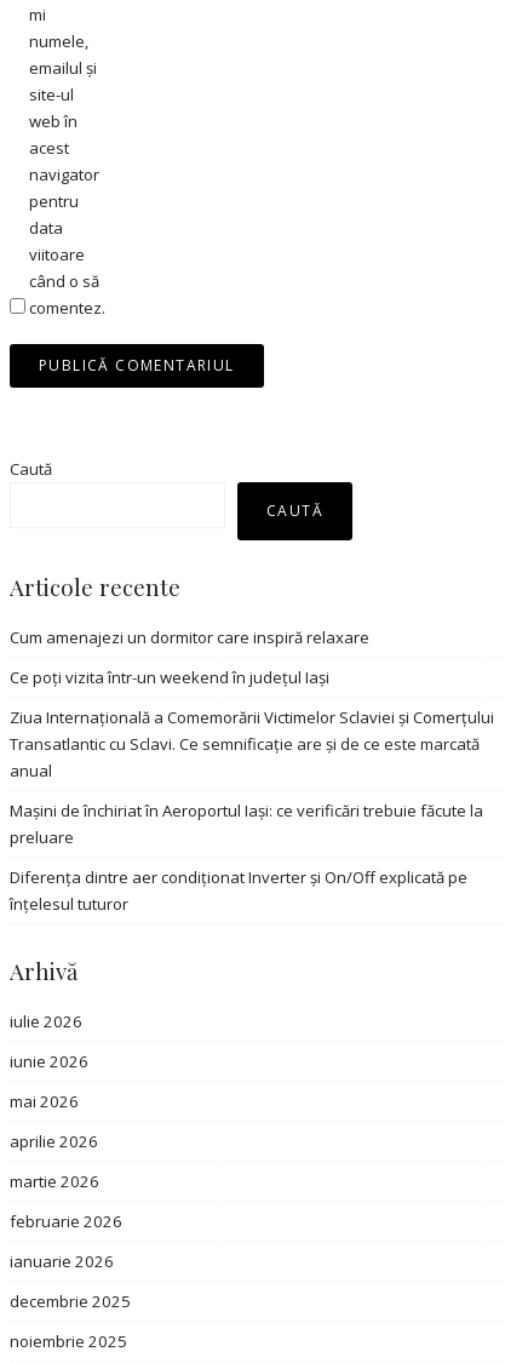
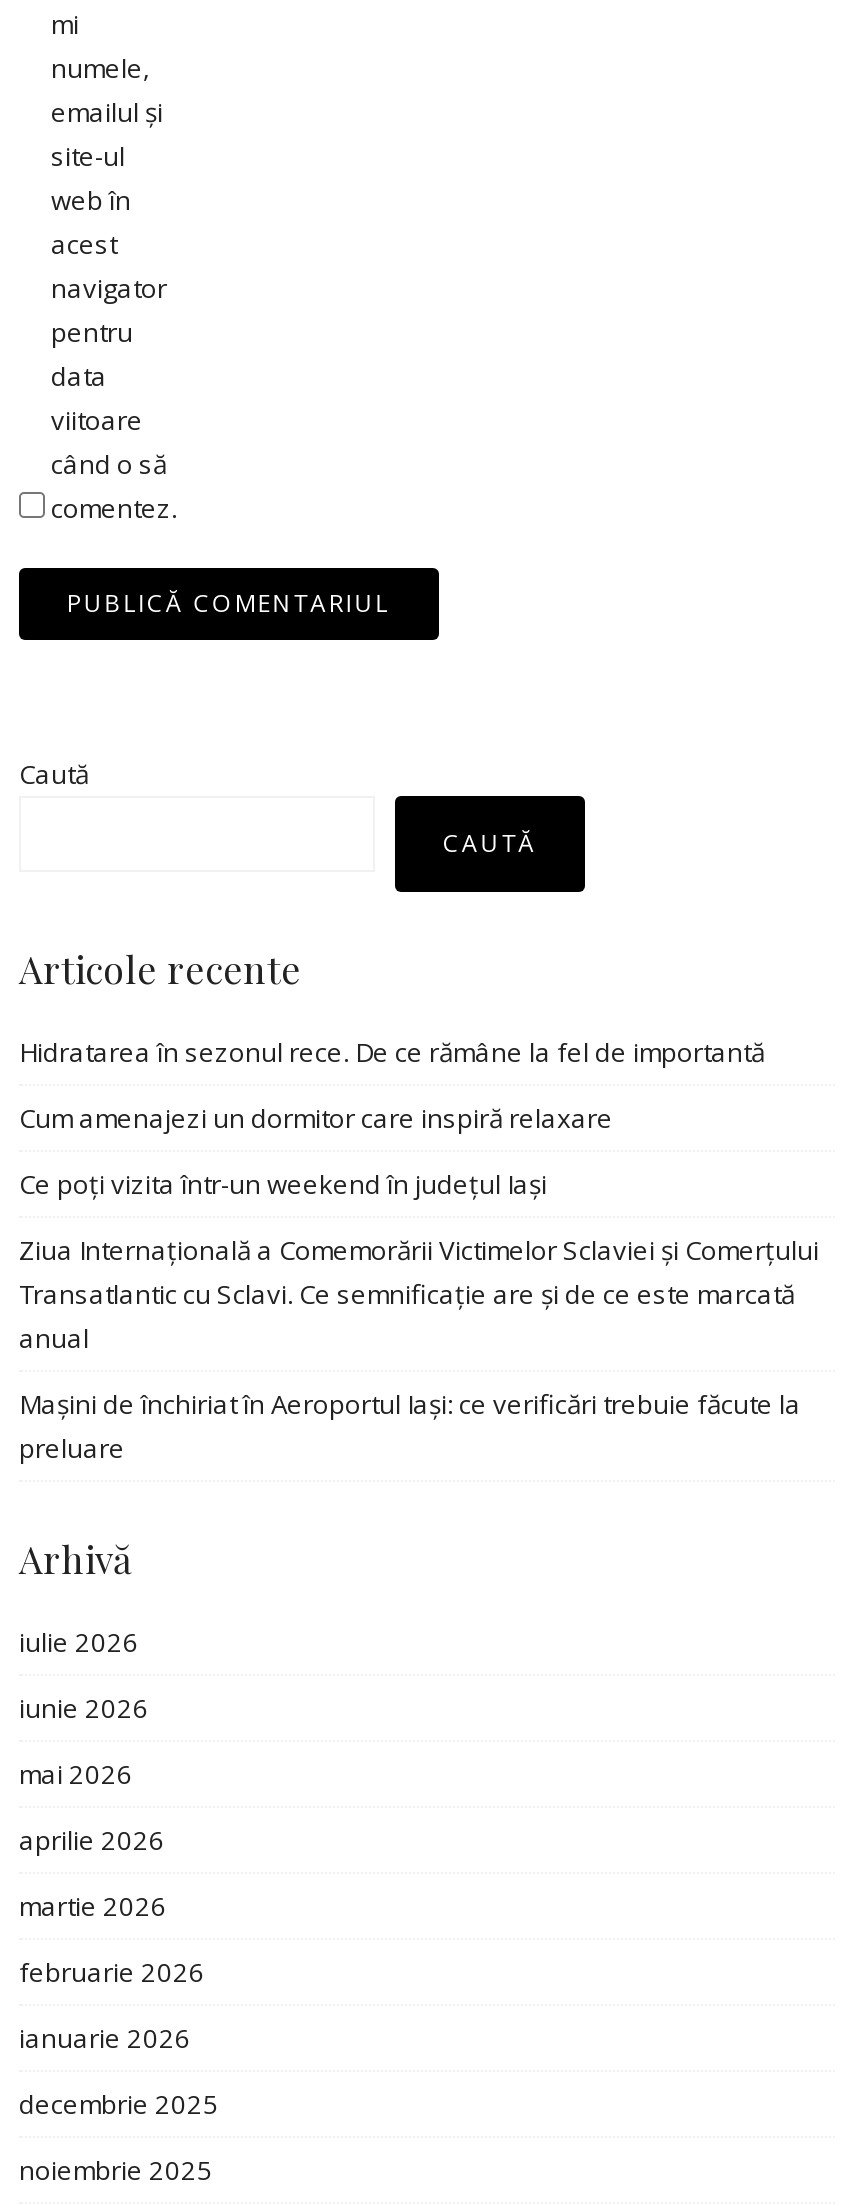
+ Hidratarea în sezonul rece. De ce rămâne la fel de importantă

moved down: Cum amenajezi un dormitor care inspiră relaxare | Ce poți vizita într-un weekend în județul Iași | Ziua Internațională a Comemorării Victimelor Sclaviei și Comerțului | Transatlantic cu Sclavi. Ce semnificație are și de ce este marcată | anual | Mașini de închiriat în Aeroportul Iași: ce verificări trebuie făcute la | preluare

- Diferența dintre aer condiționat Inverter și On/Off explicată pe
- înțelesul tuturor
